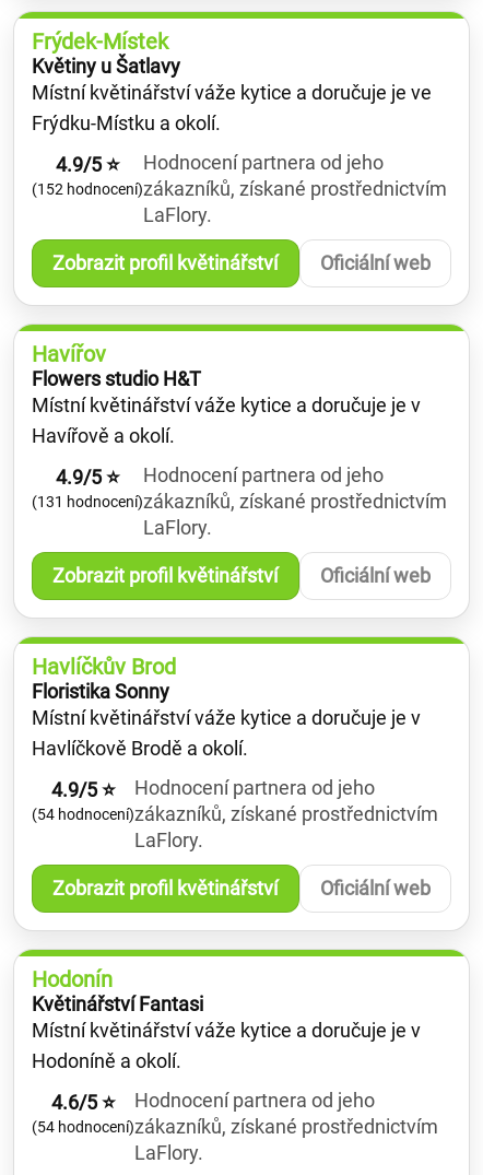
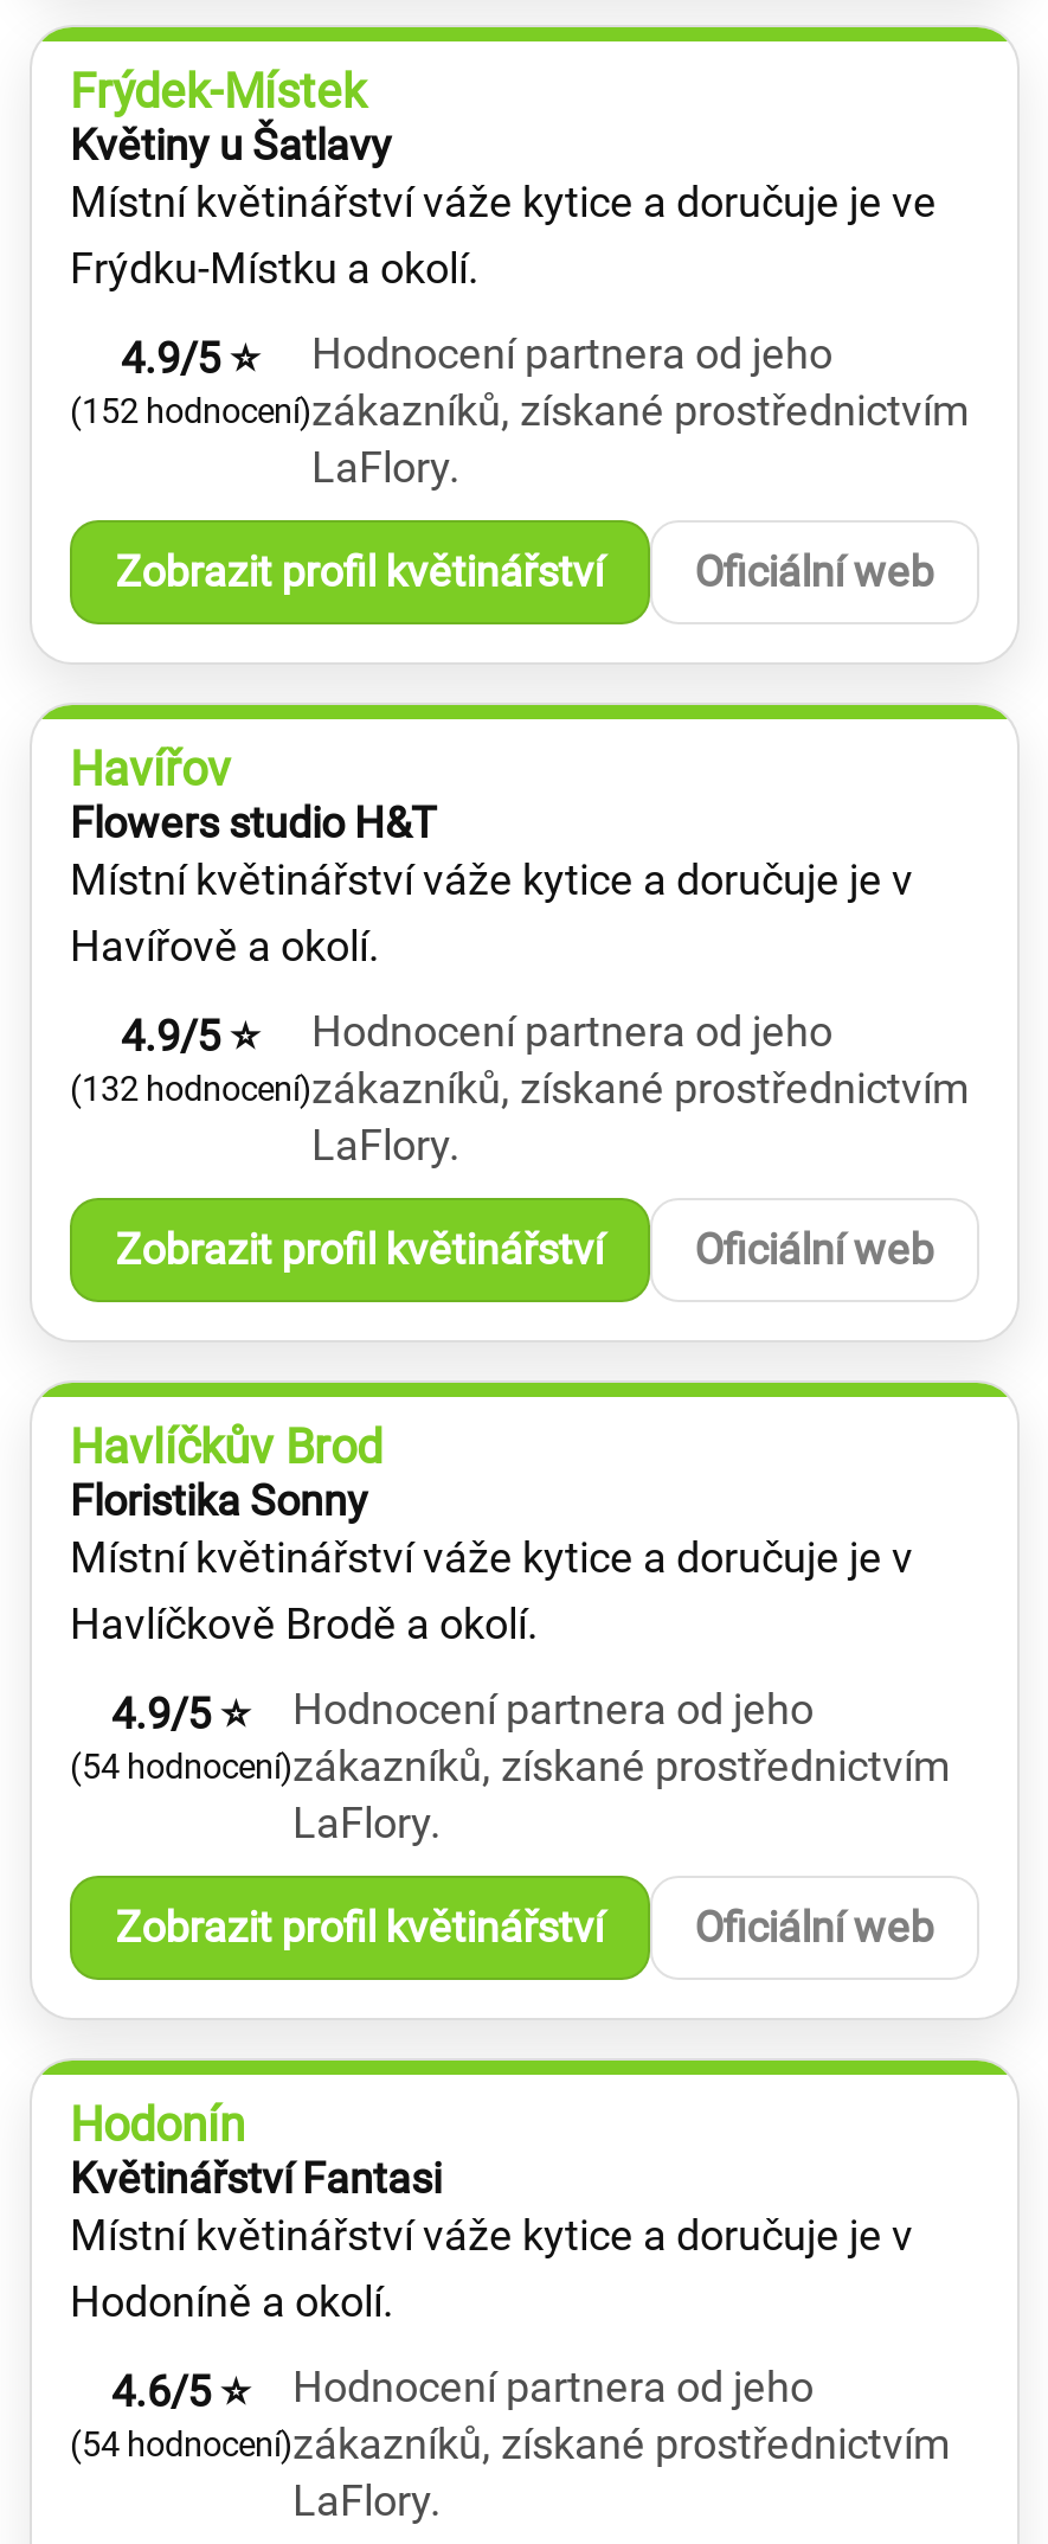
- (131 hodnocení) zákazníků, získané prostřednictvím
+ (132 hodnocení) zákazníků, získané prostřednictvím
